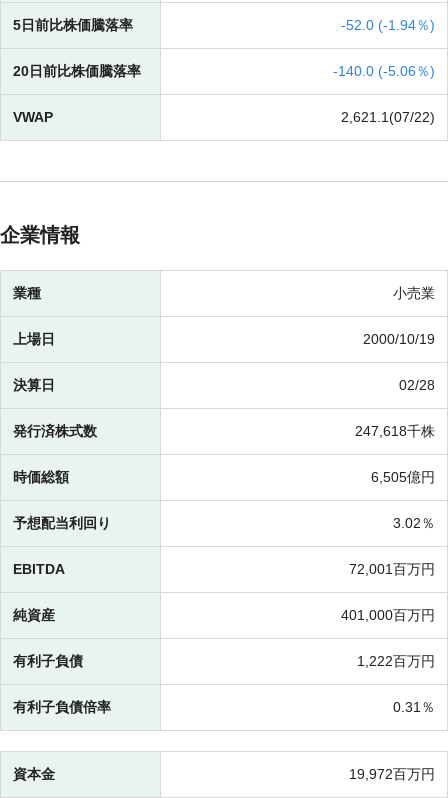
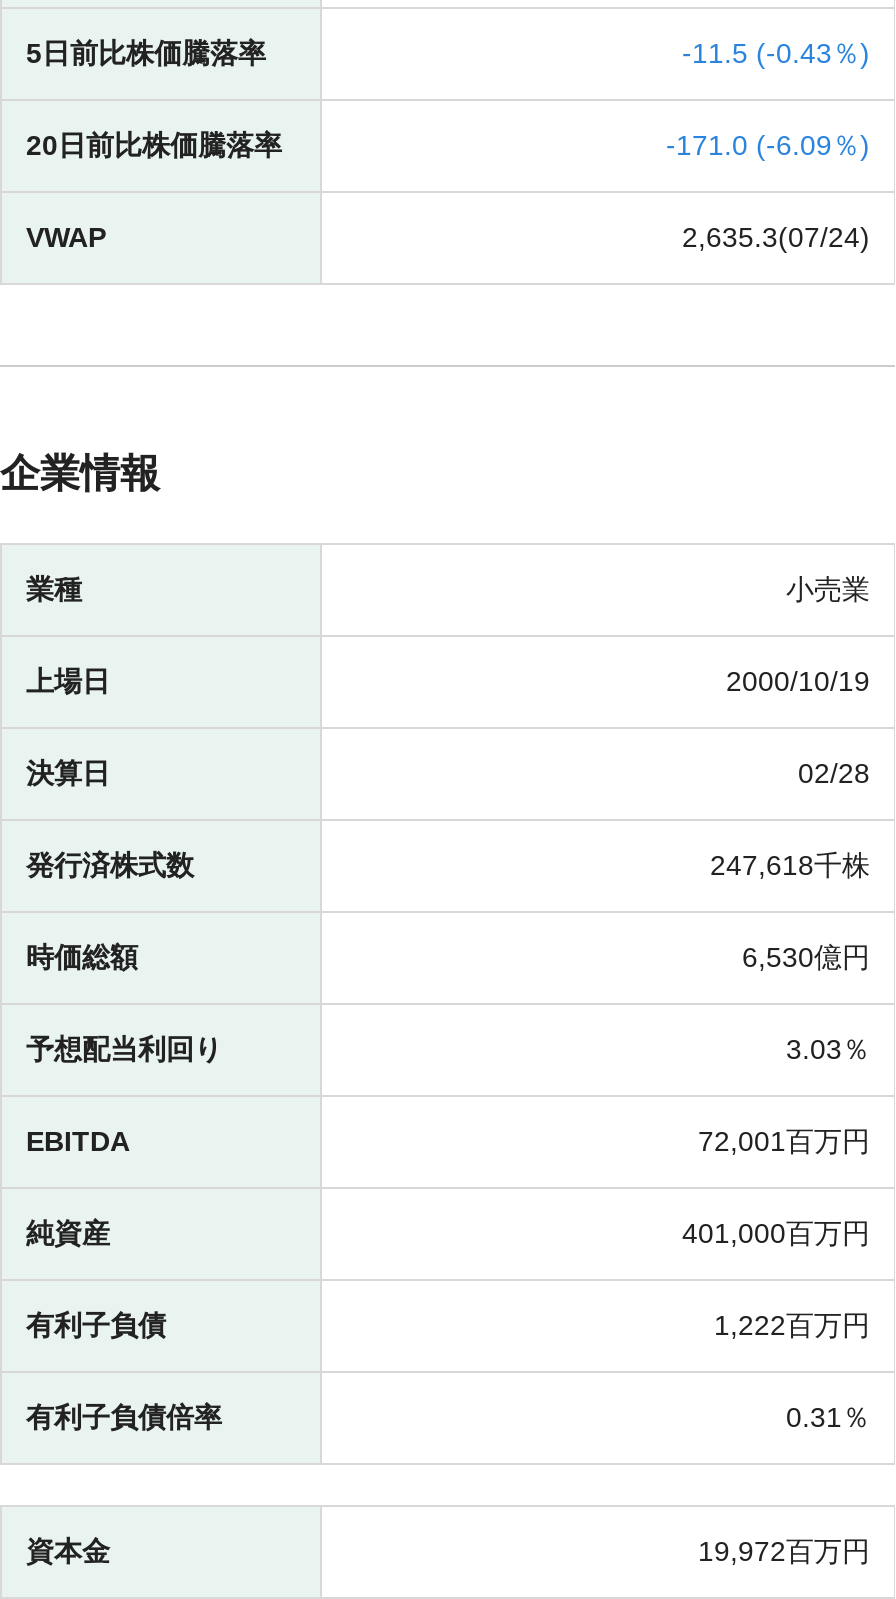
- -52.0 (-1.94％)
+ -11.5 (-0.43％)

- -140.0 (-5.06％)
+ -171.0 (-6.09％)

- 2,621.1(07/22)
+ 2,635.3(07/24)

- 6,505億円
+ 6,530億円

- 3.02％
+ 3.03％
